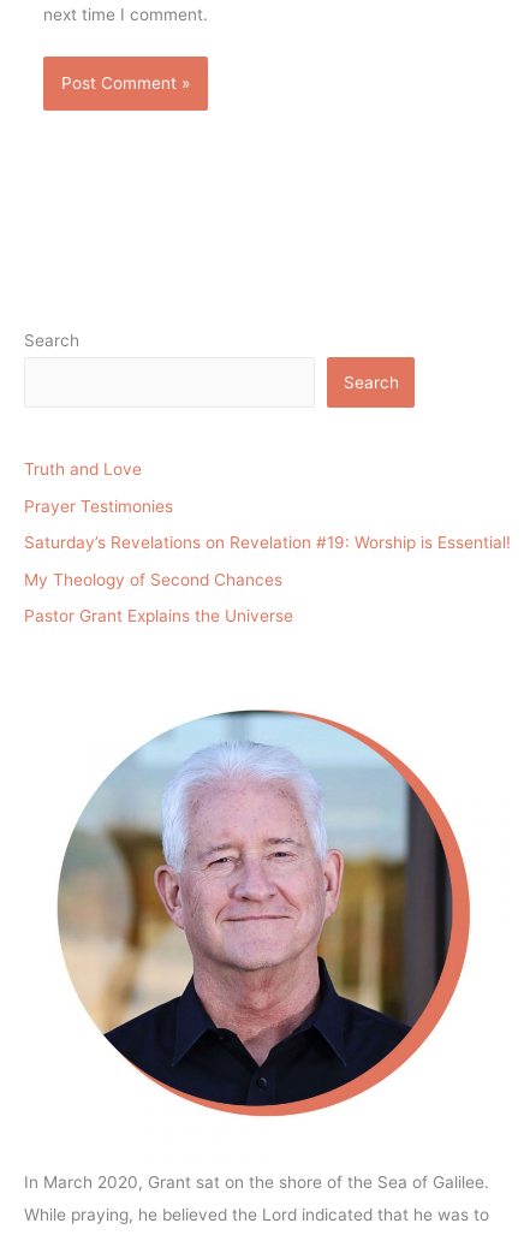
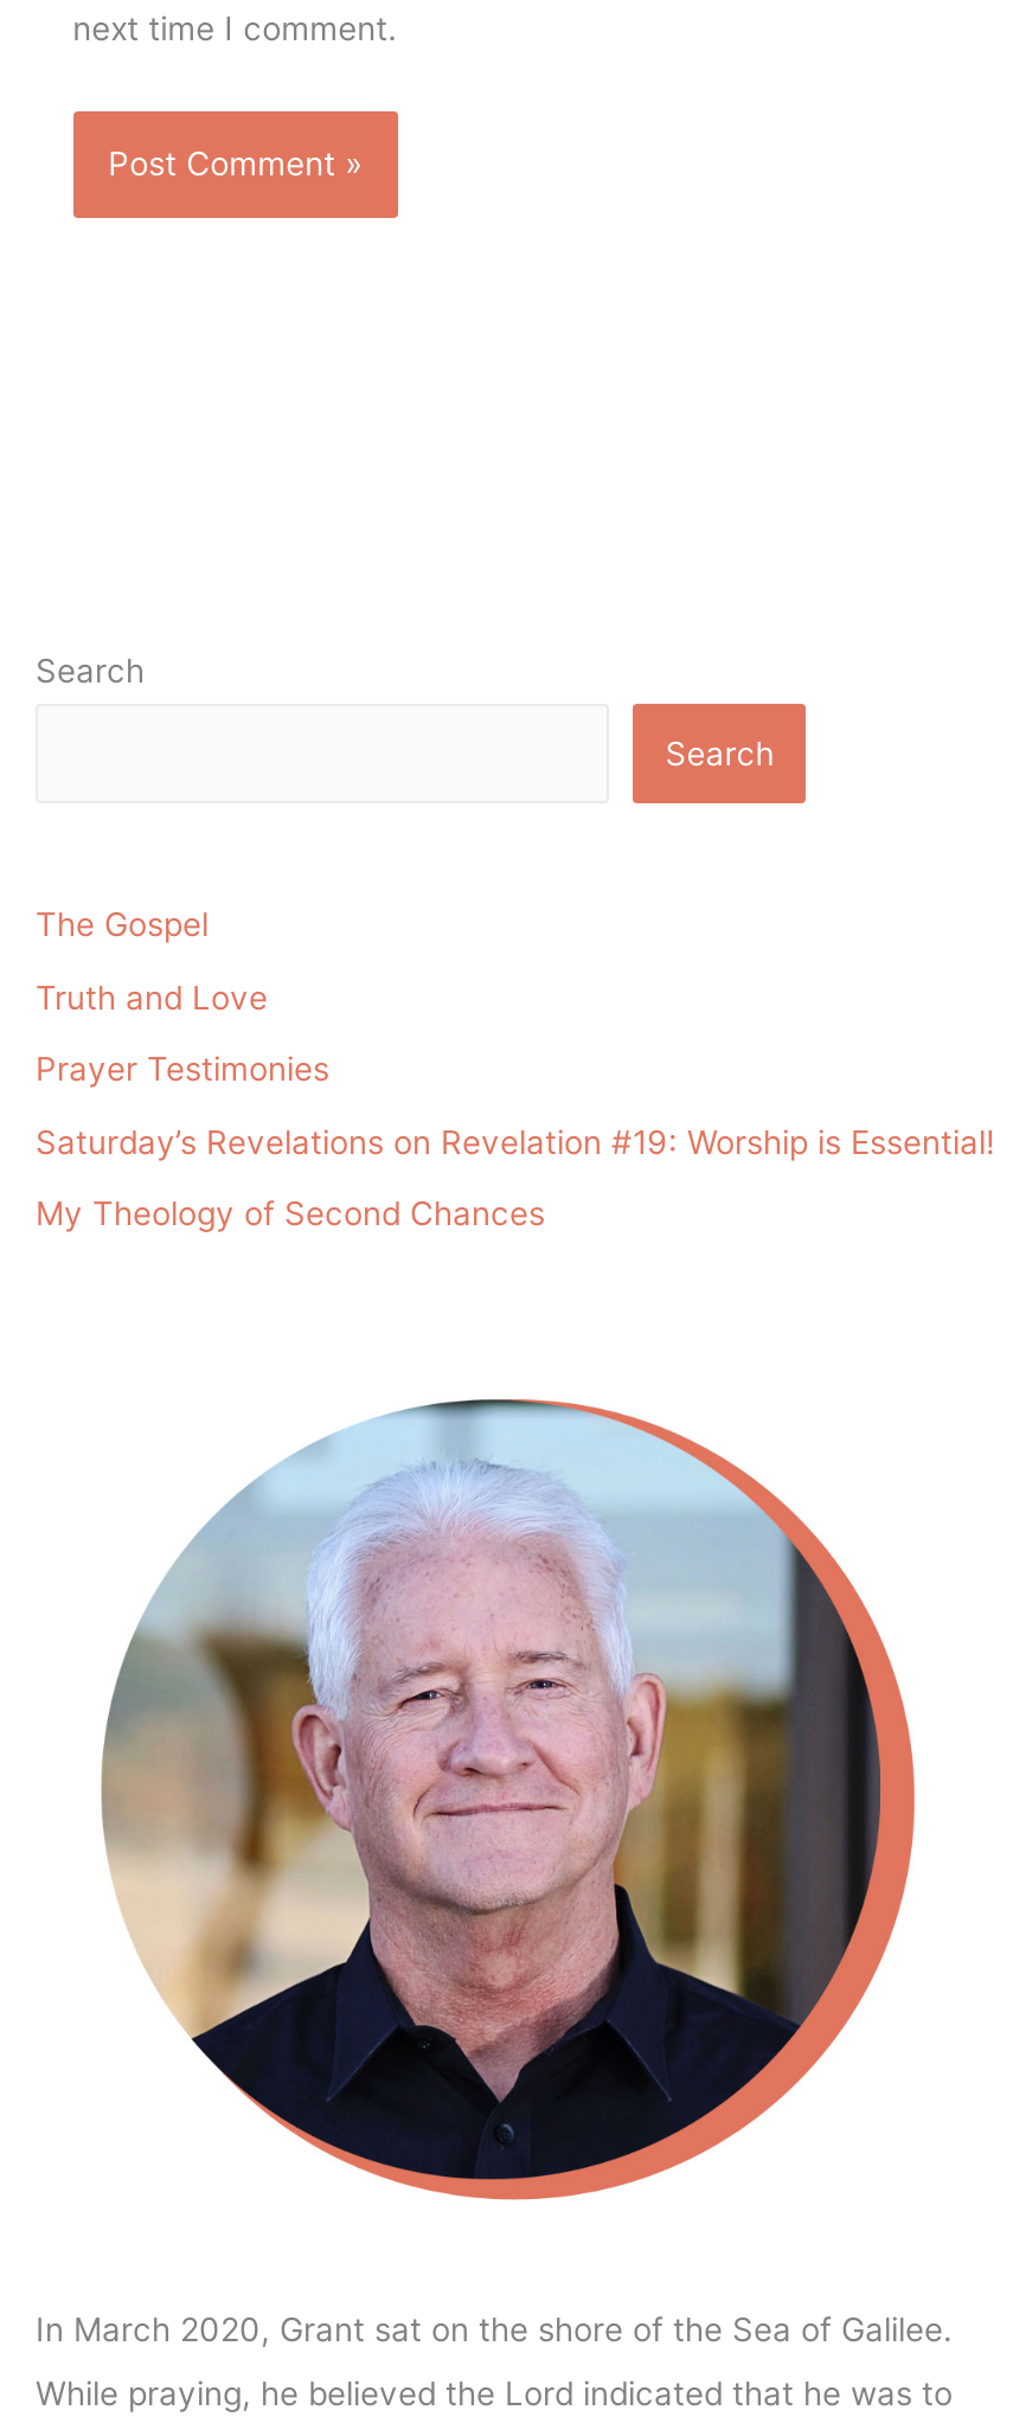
+ The Gospel

moved down: Truth and Love | Prayer Testimonies | Saturday’s Revelations on Revelation #19: Worship is Essential! | My Theology of Second Chances

- Pastor Grant Explains the Universe
